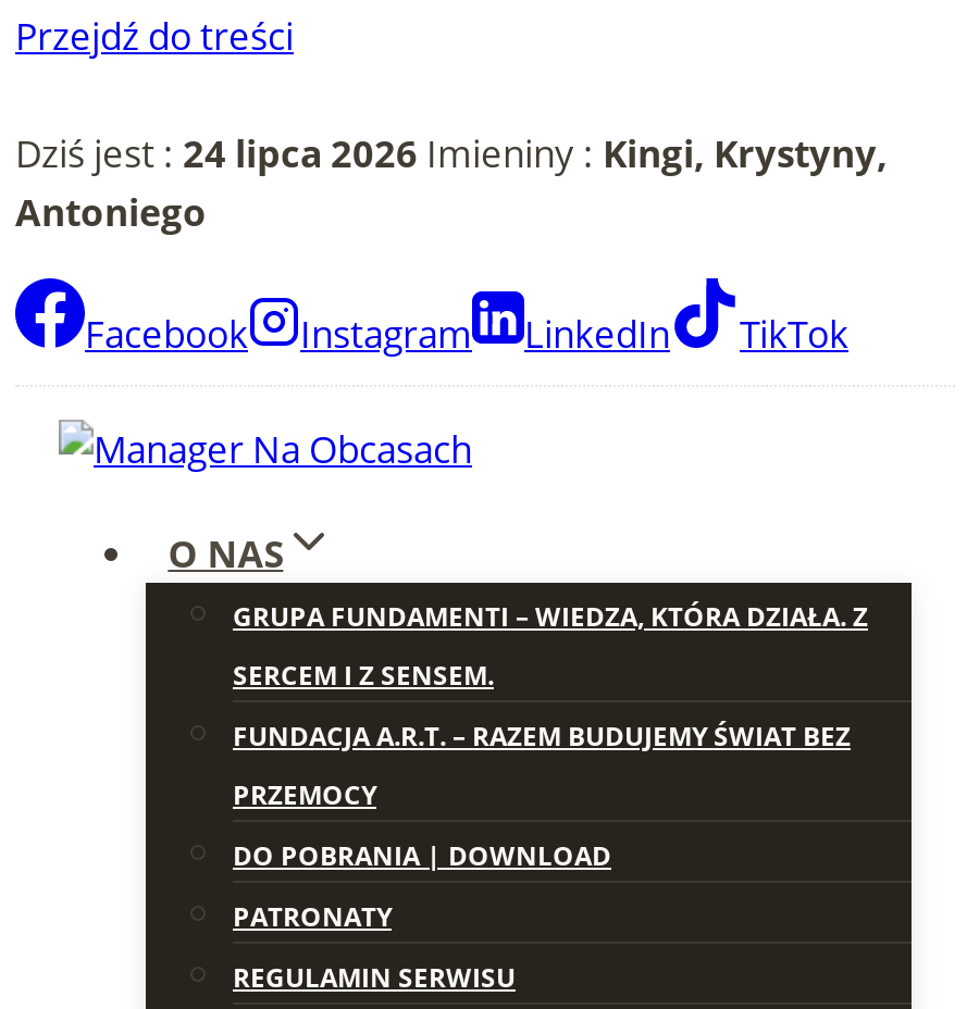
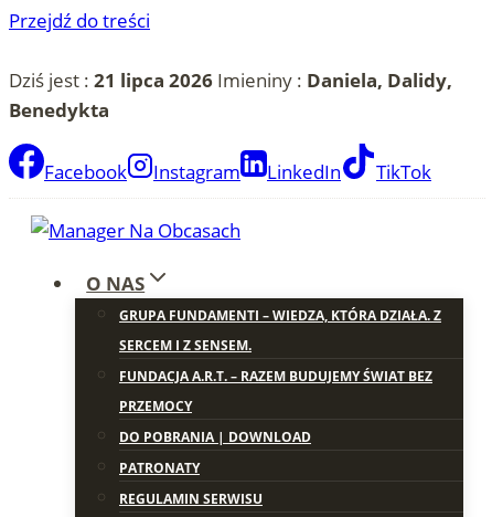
- Dziś jest : 24 lipca 2026 Imieniny : Kingi, Krystyny,
- Antoniego
+ Dziś jest : 21 lipca 2026 Imieniny : Daniela, Dalidy,
+ Benedykta
